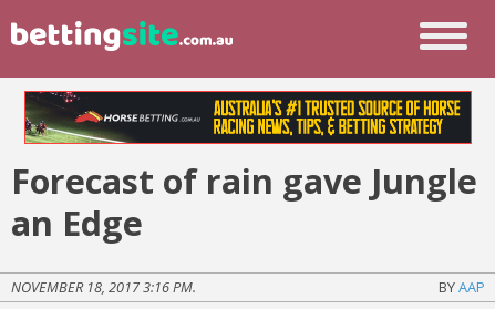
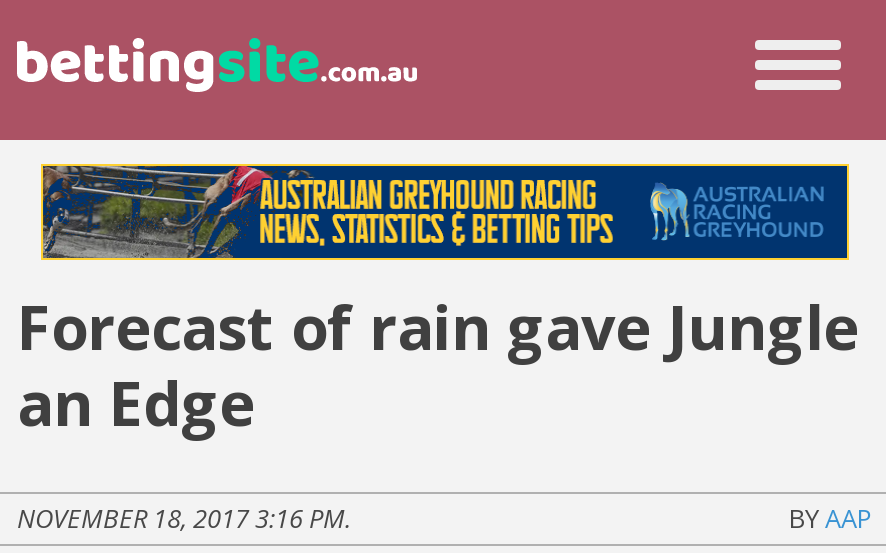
- [image]
+ [image]
